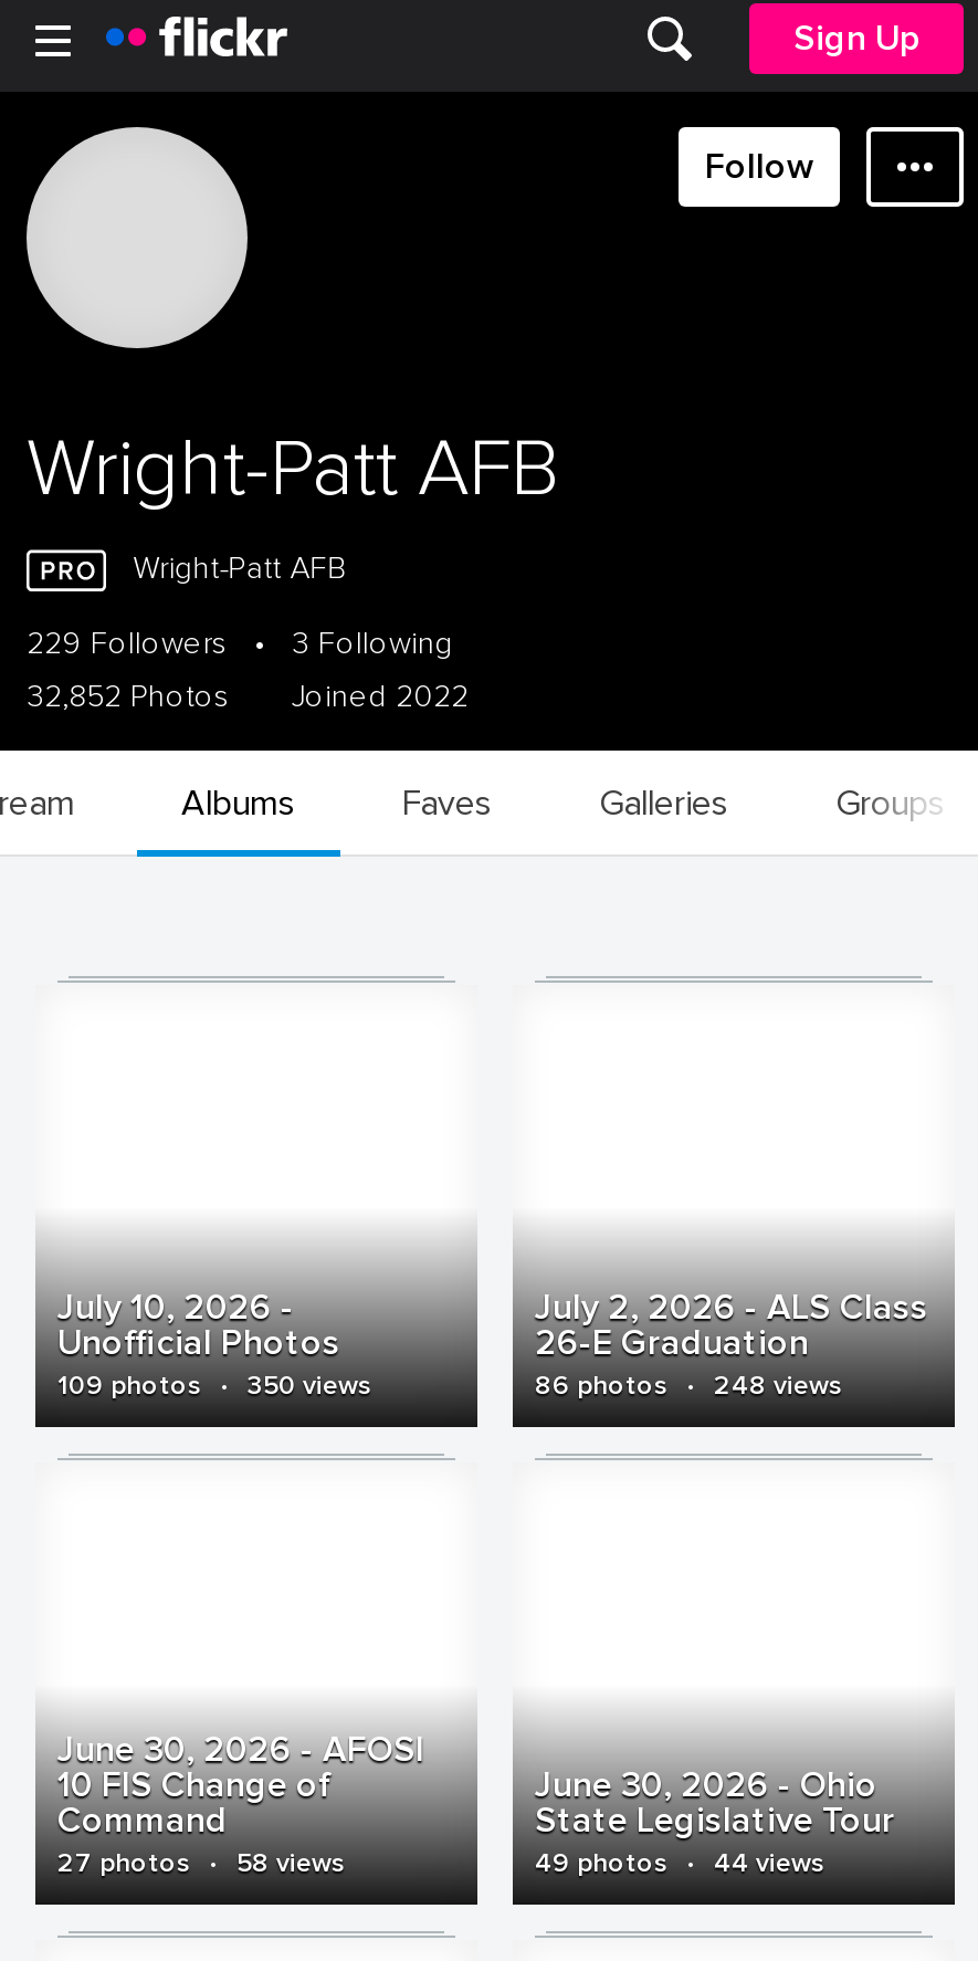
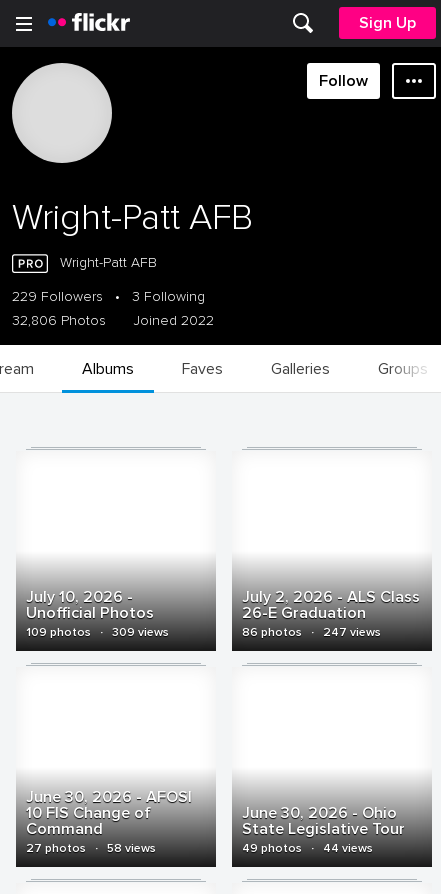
- 32,852 Photos Joined 2022
+ 32,806 Photos Joined 2022

- 109 photos · 350 views
+ 109 photos · 309 views

- 86 photos · 248 views
+ 86 photos · 247 views
